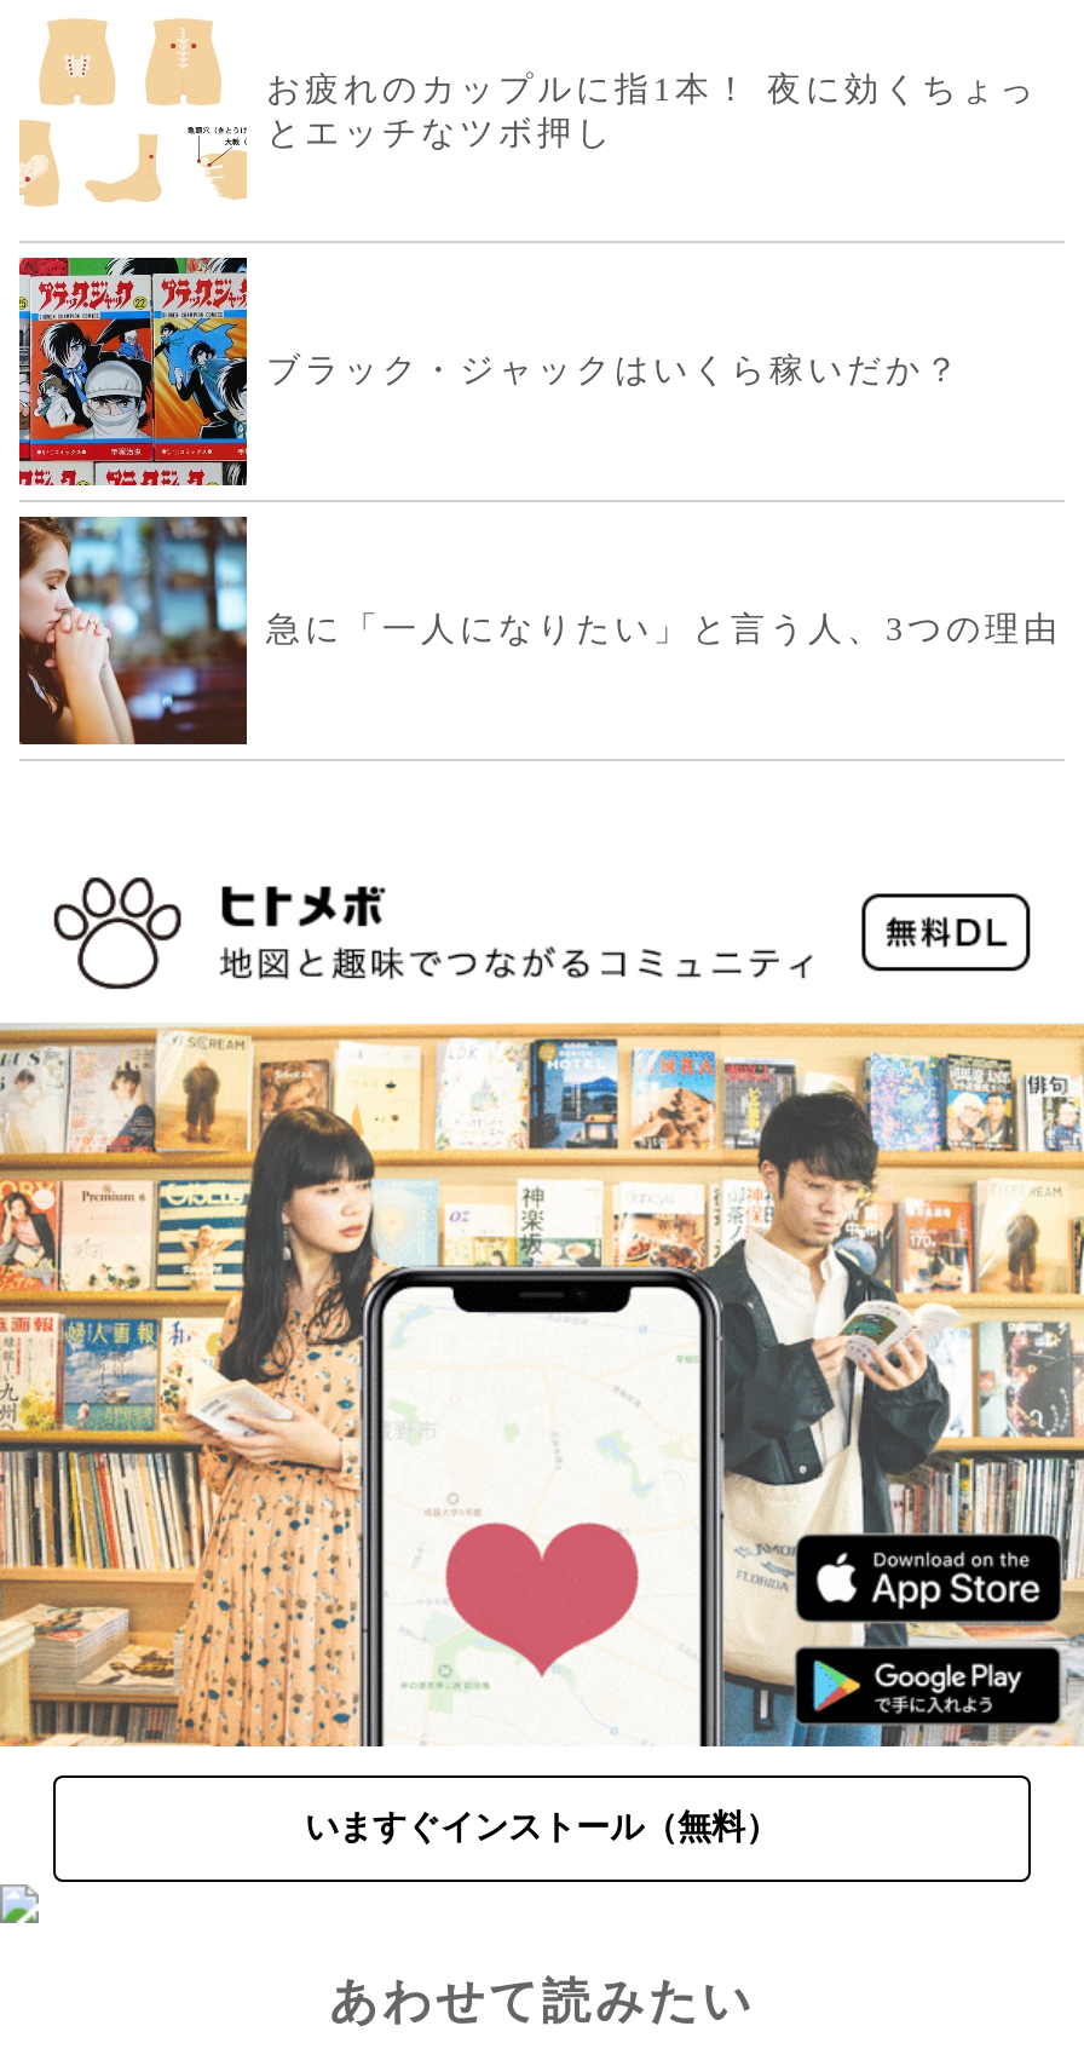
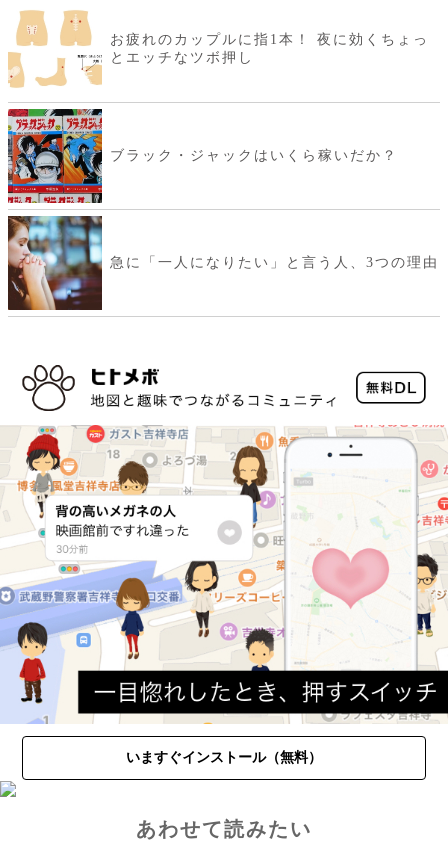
- [image]
+ [image]
